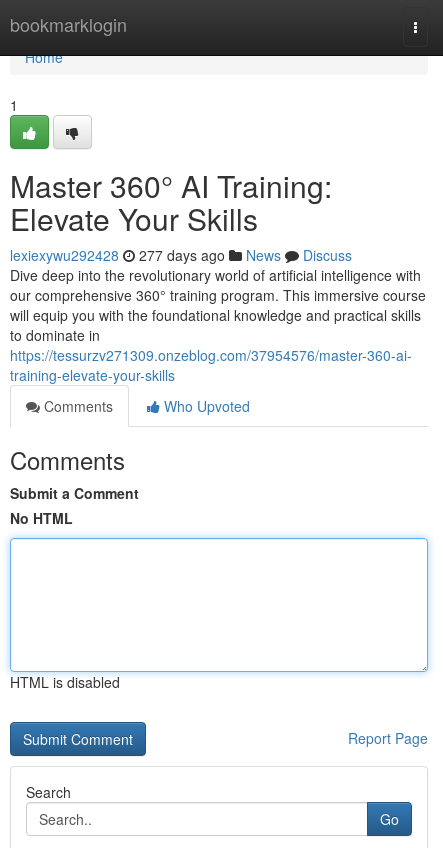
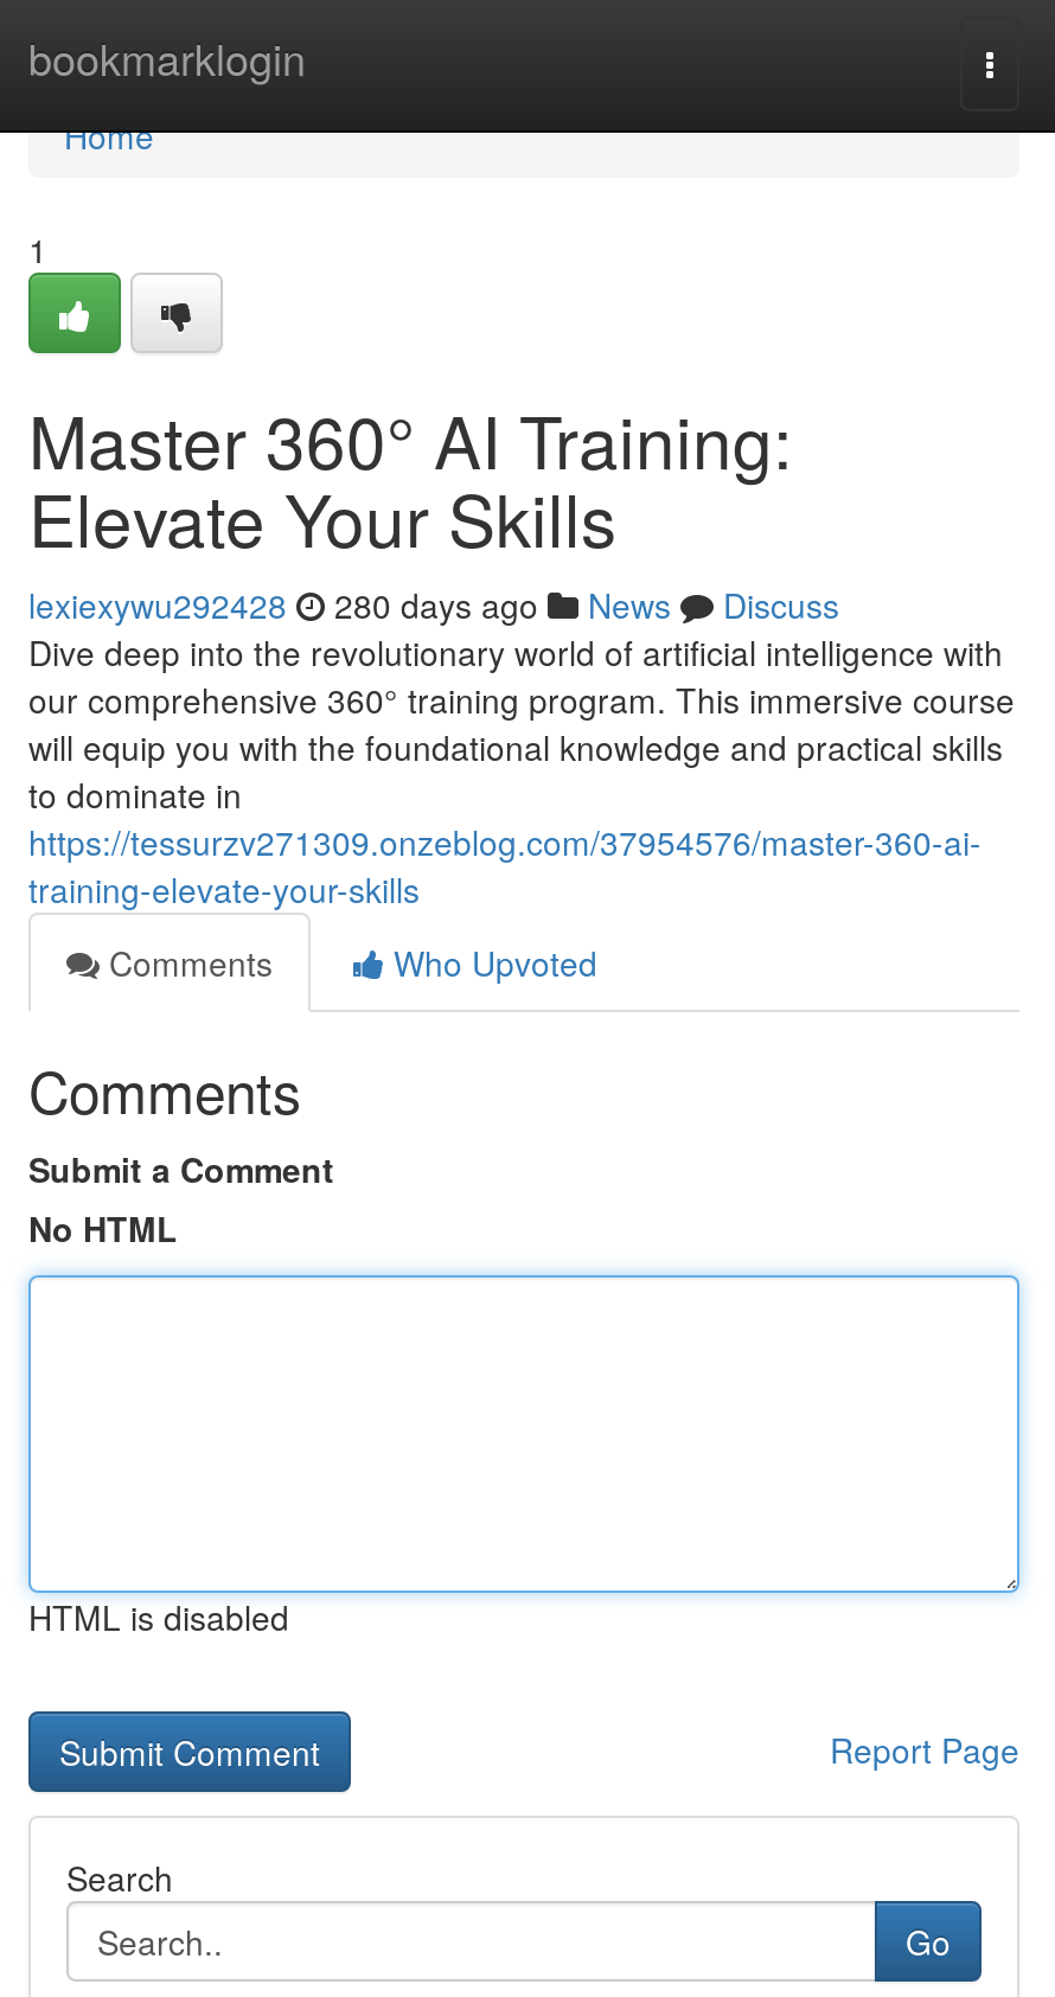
- lexiexywu292428 277 days ago News Discuss
+ lexiexywu292428 280 days ago News Discuss
